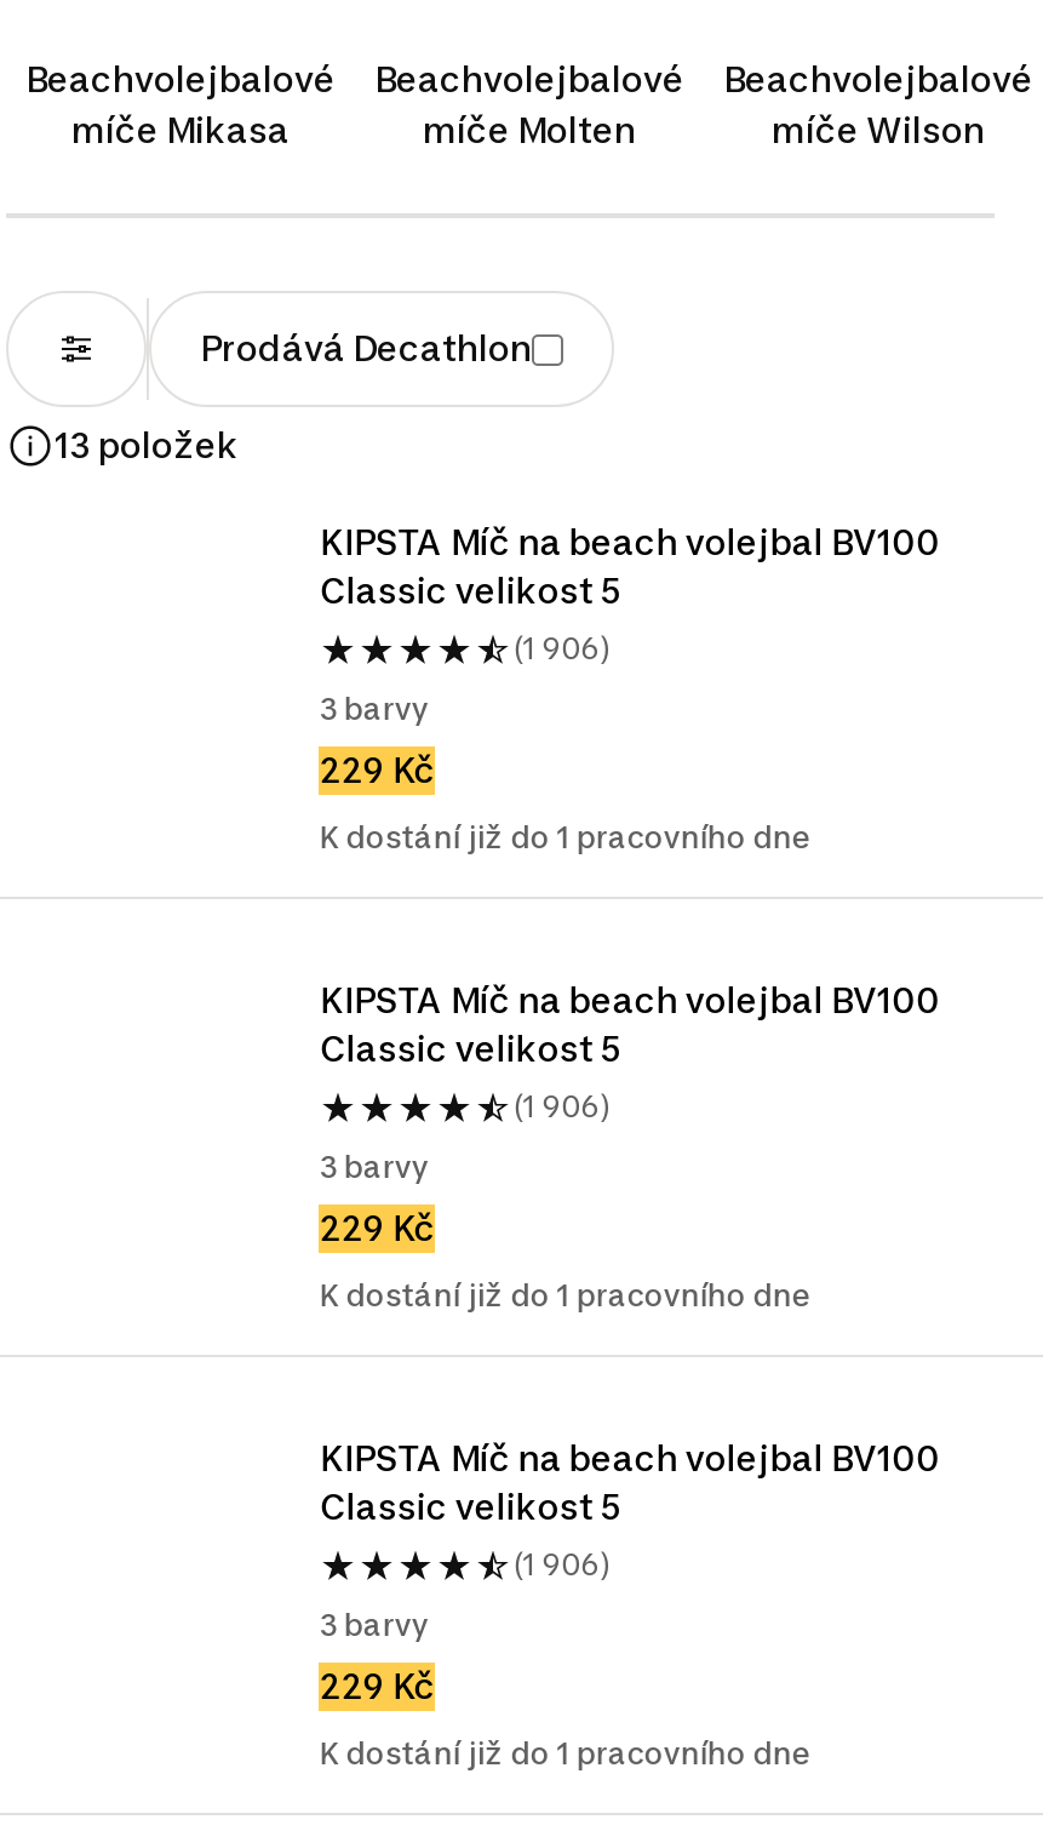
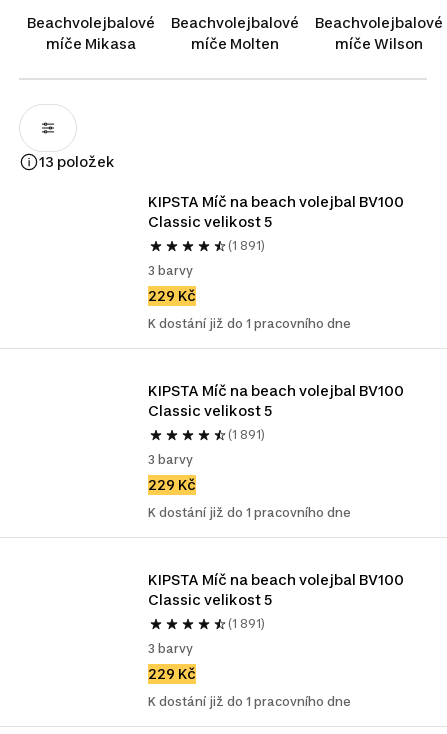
- Prodává Decathlon

- (1 906)
+ (1 891)

- (1 906)
+ (1 891)

- (1 906)
+ (1 891)
